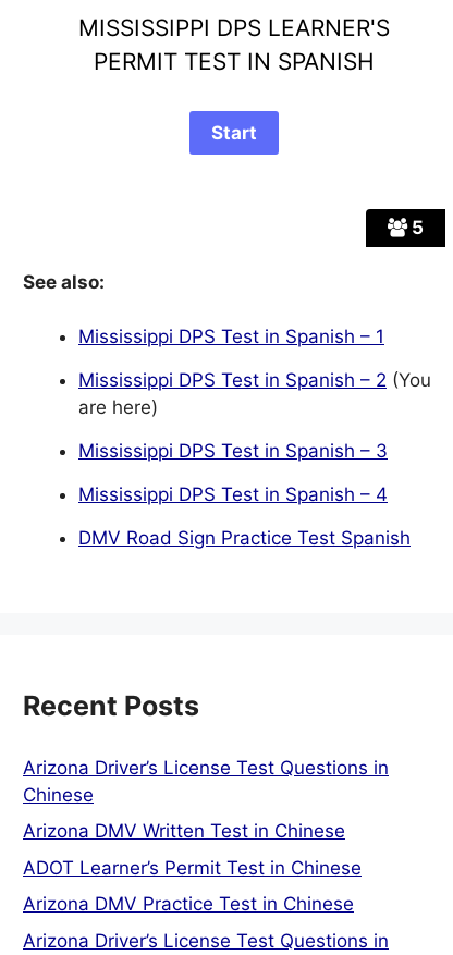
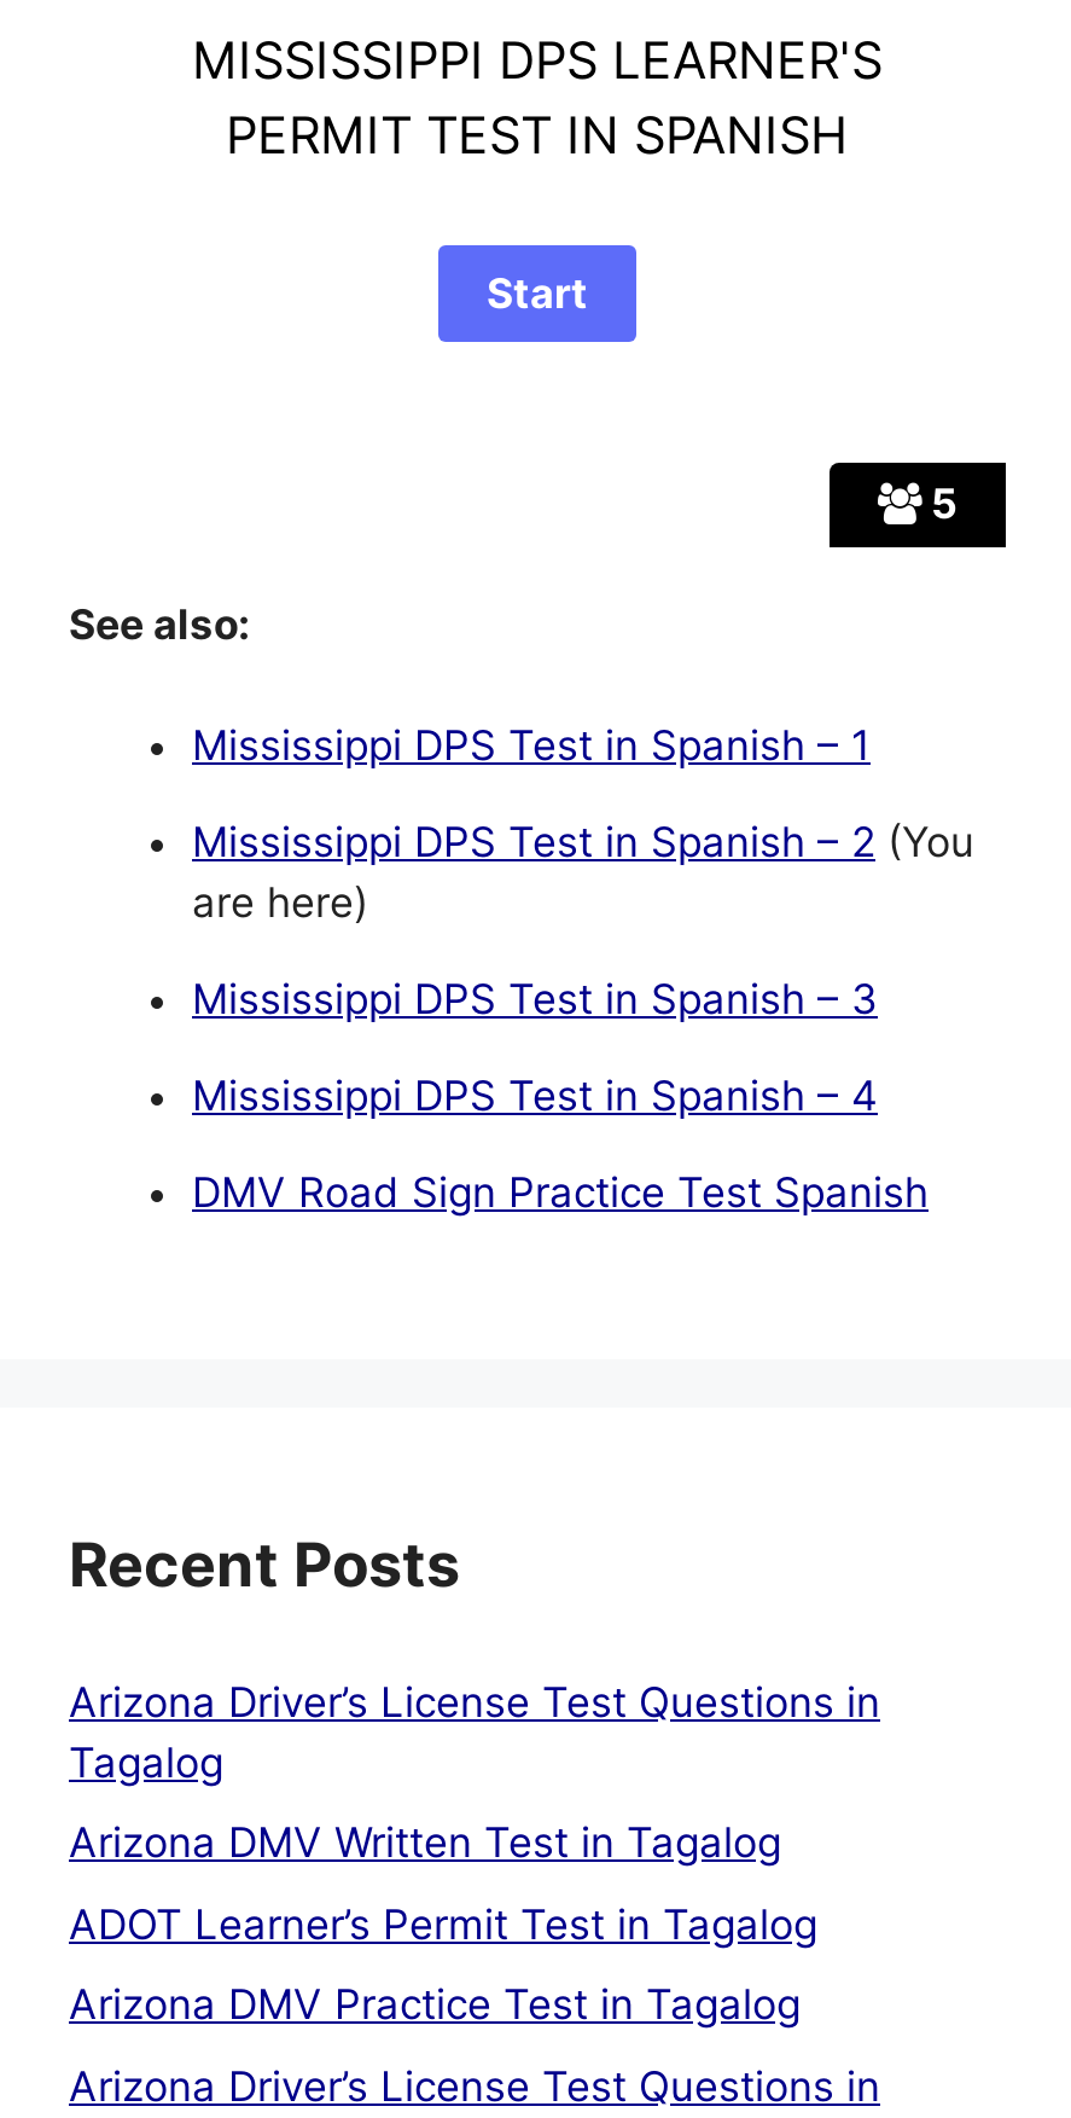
- Chinese
+ Tagalog

- Arizona DMV Written Test in Chinese
+ Arizona DMV Written Test in Tagalog

- ADOT Learner’s Permit Test in Chinese
+ ADOT Learner’s Permit Test in Tagalog

- Arizona DMV Practice Test in Chinese
+ Arizona DMV Practice Test in Tagalog
